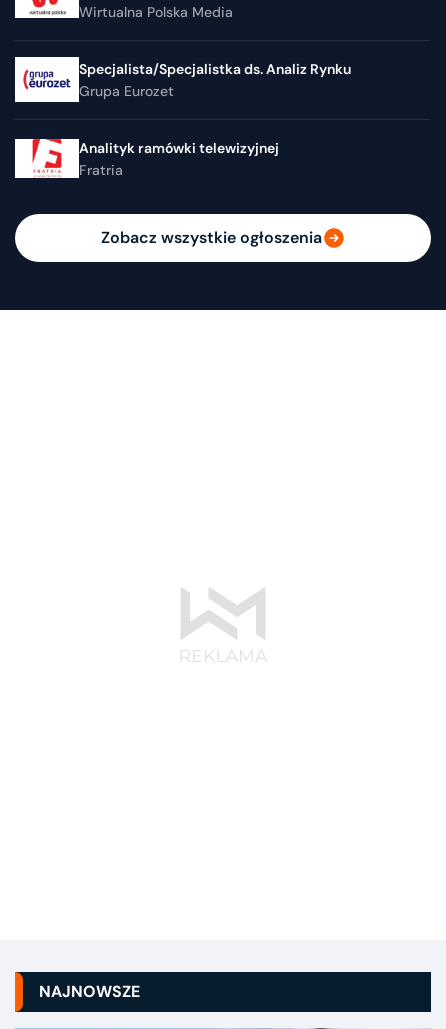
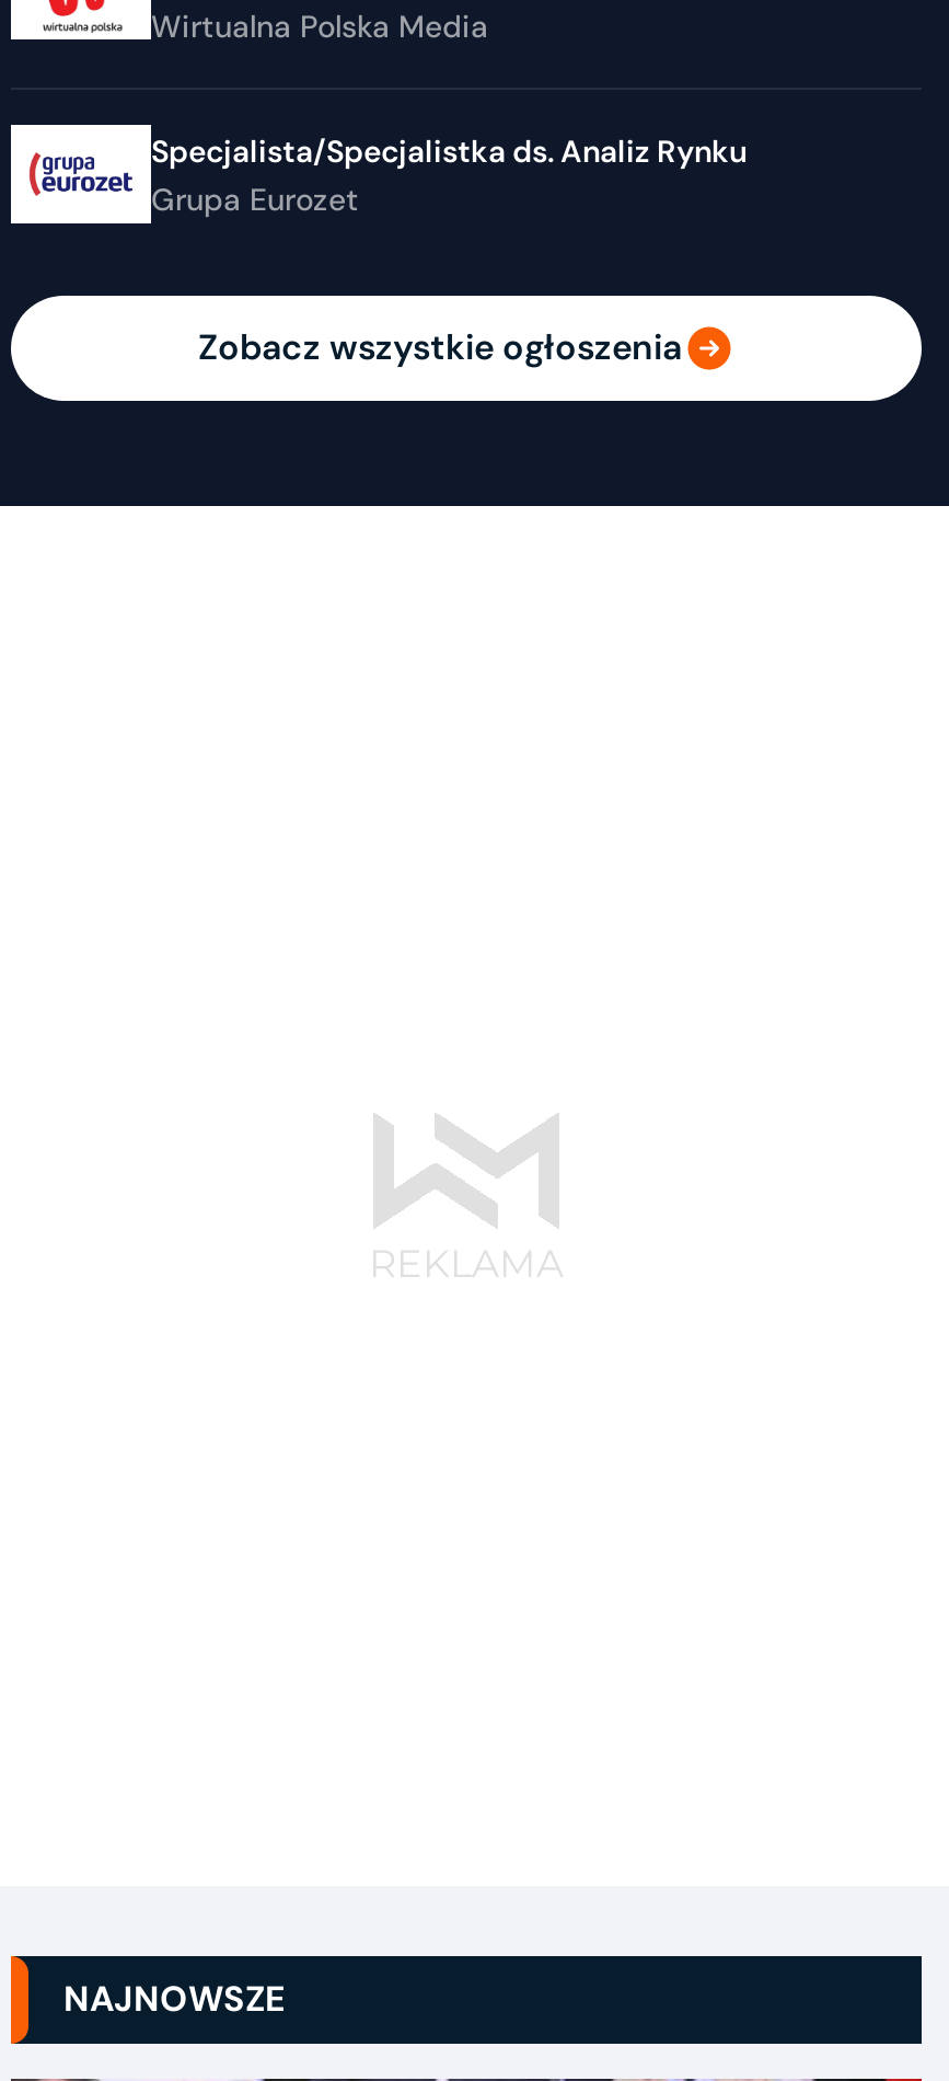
- [image]
- Analityk ramówki telewizyjnej
- Fratria
